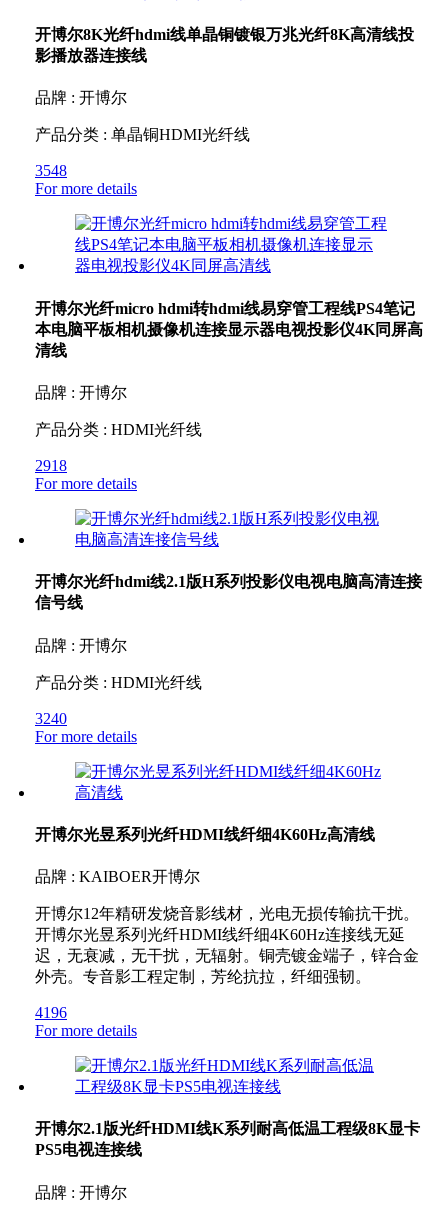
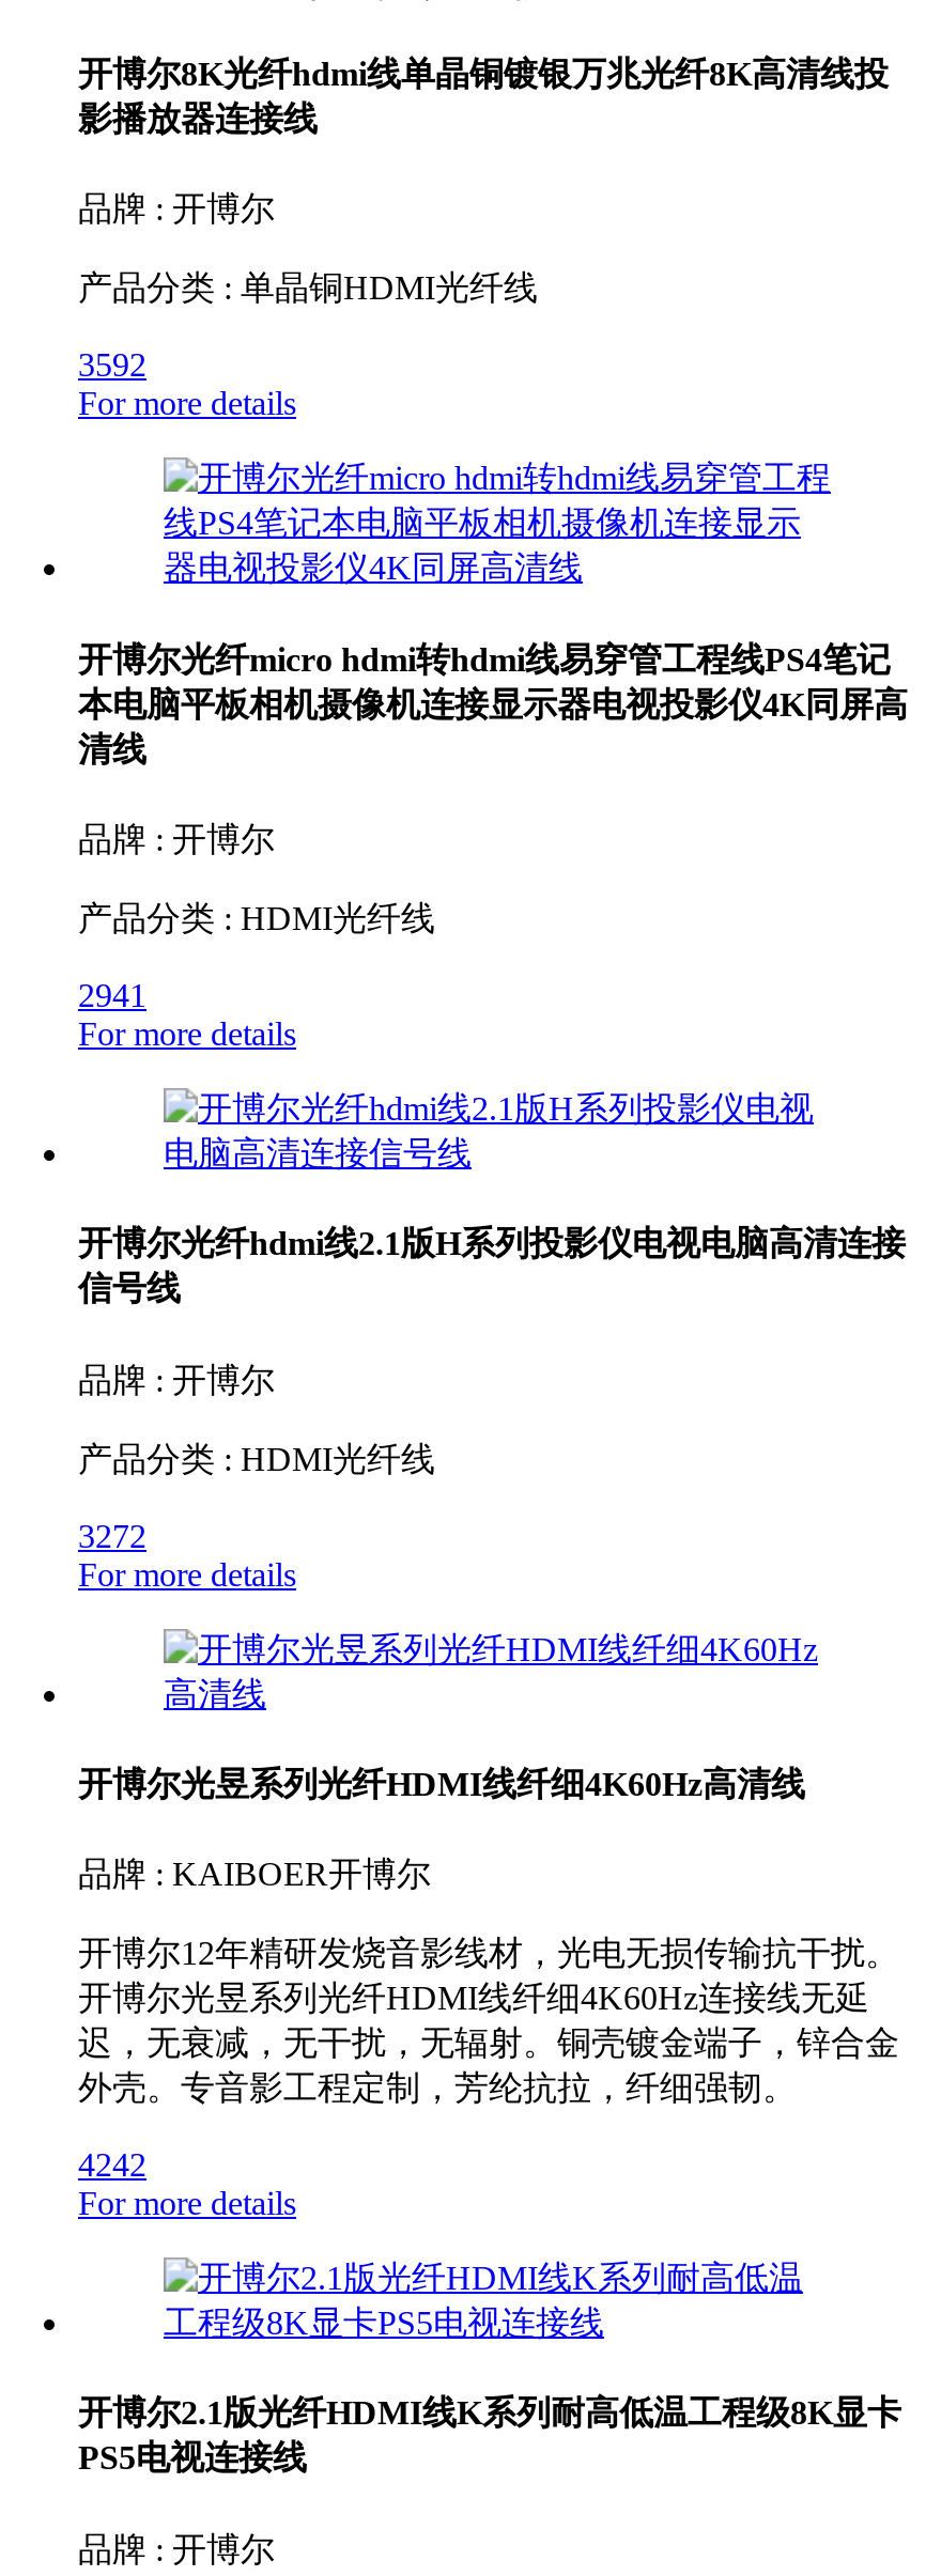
- 3548
+ 3592

- 2918
+ 2941

- 3240
+ 3272

- 4196
+ 4242
